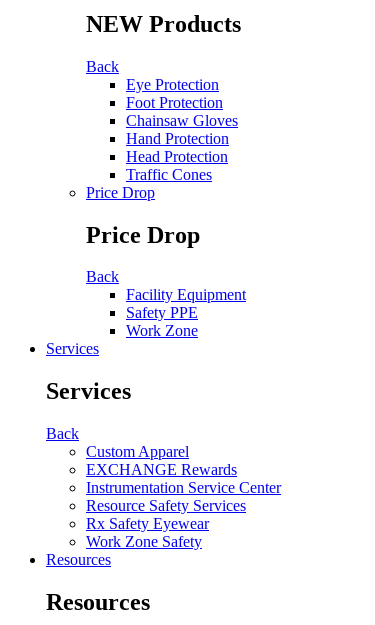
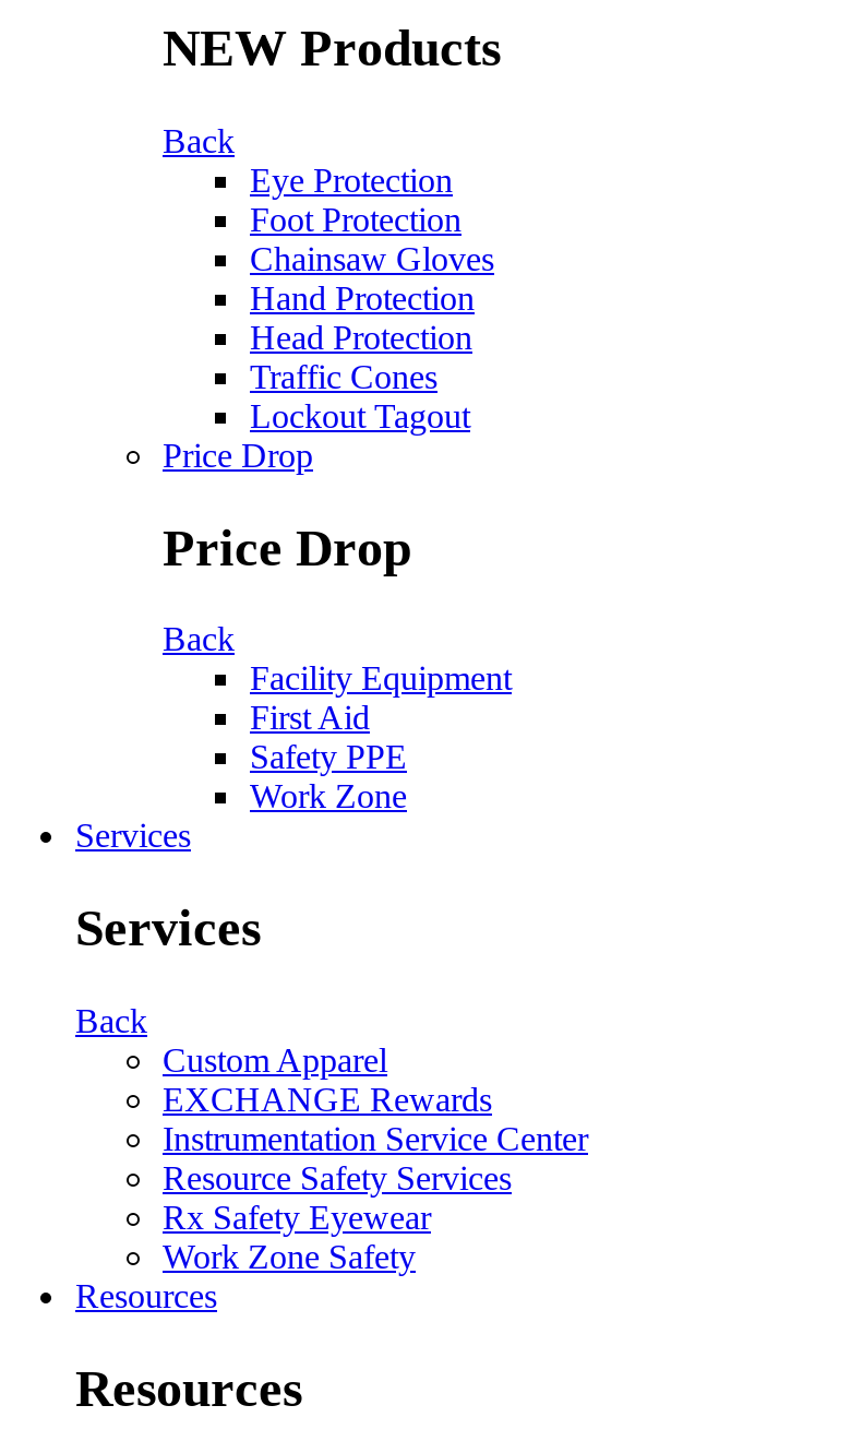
+ Lockout Tagout

+ First Aid
